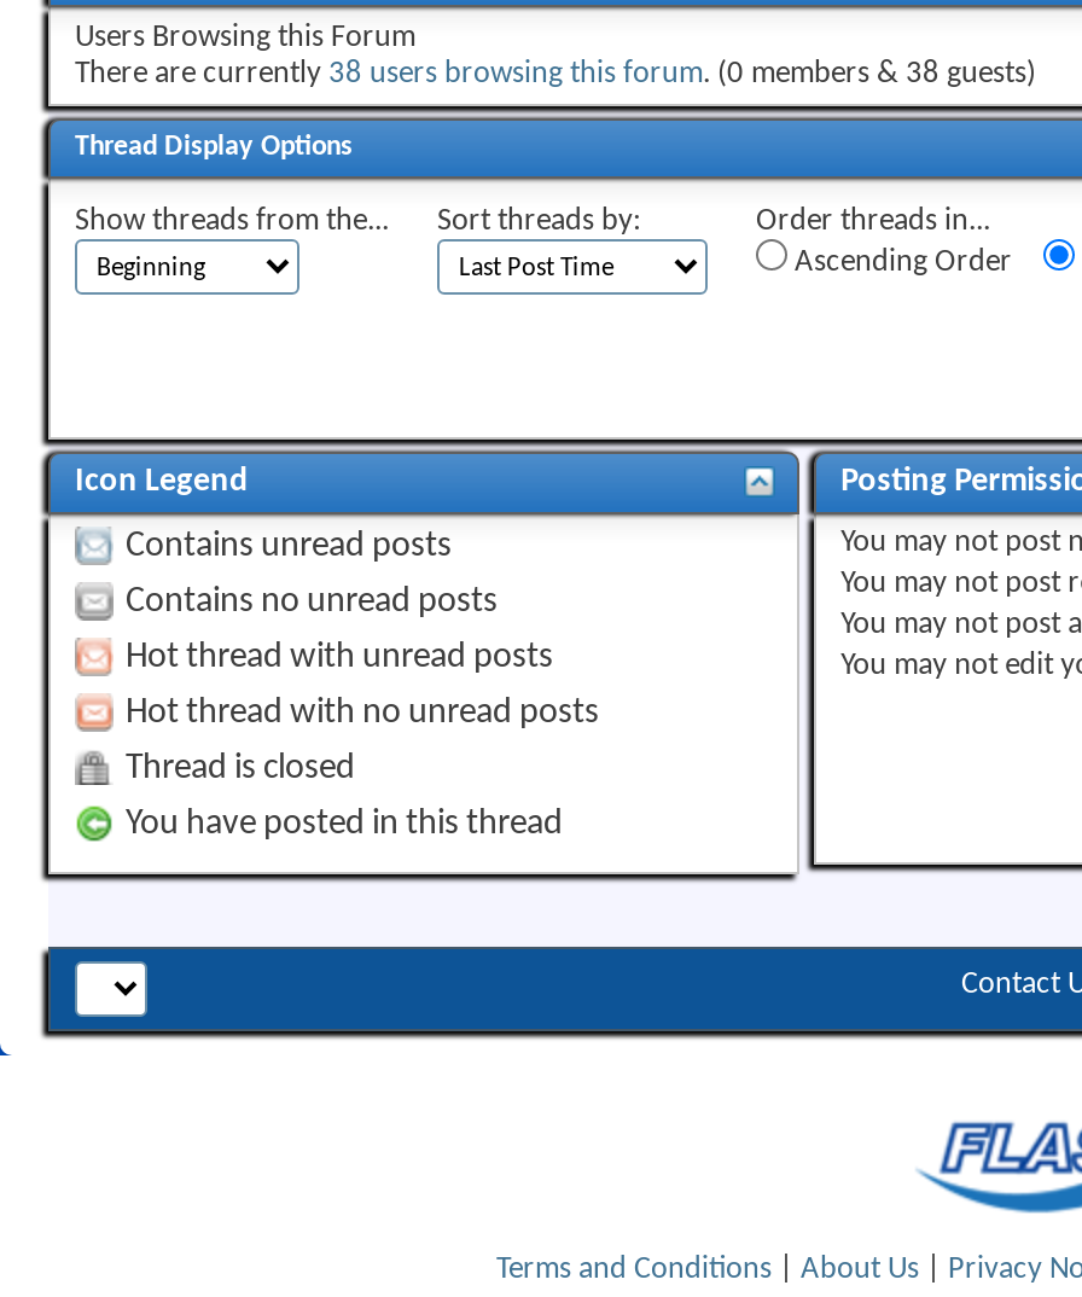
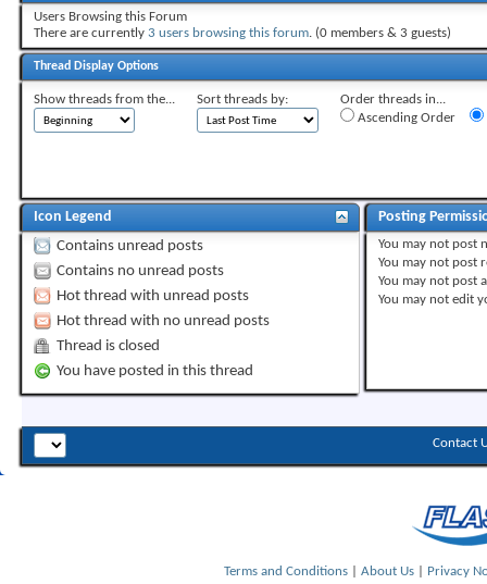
- There are currently 38 users browsing this forum. (0 members & 38 guests)
+ There are currently 3 users browsing this forum. (0 members & 3 guests)
